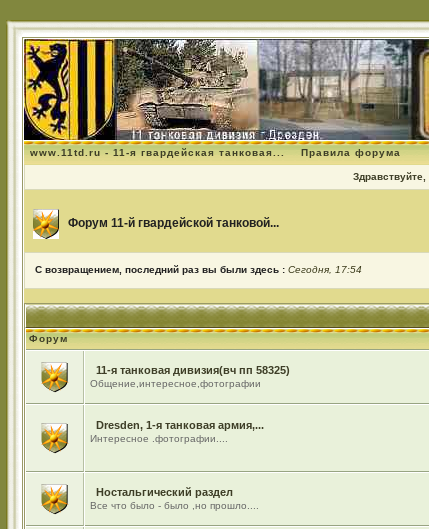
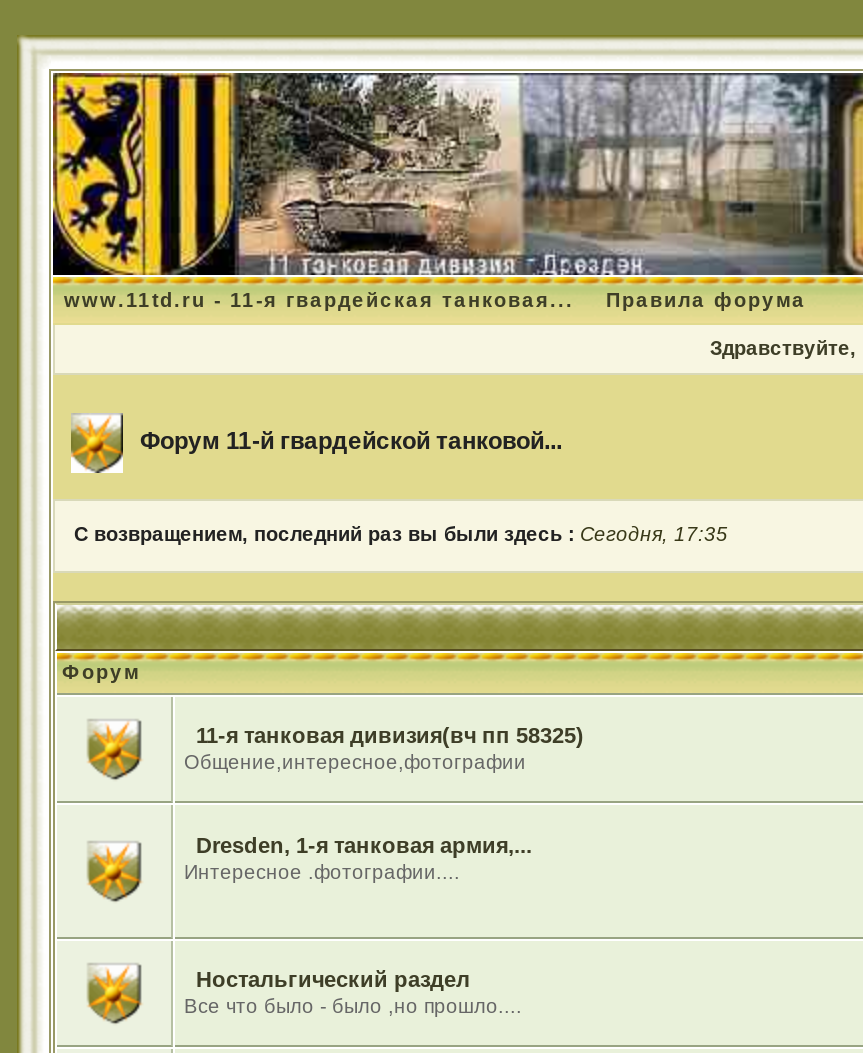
- С возвращением, последний раз вы были здесь : Сегодня, 17:54
+ С возвращением, последний раз вы были здесь : Сегодня, 17:35
